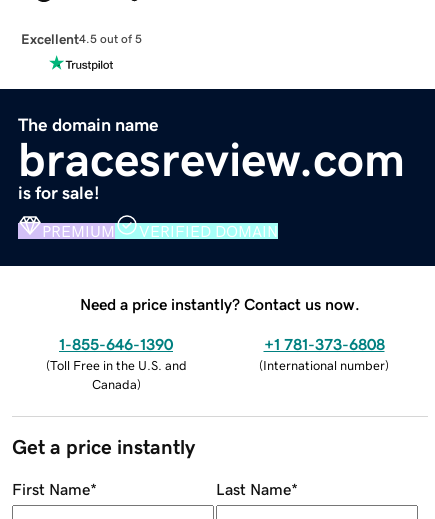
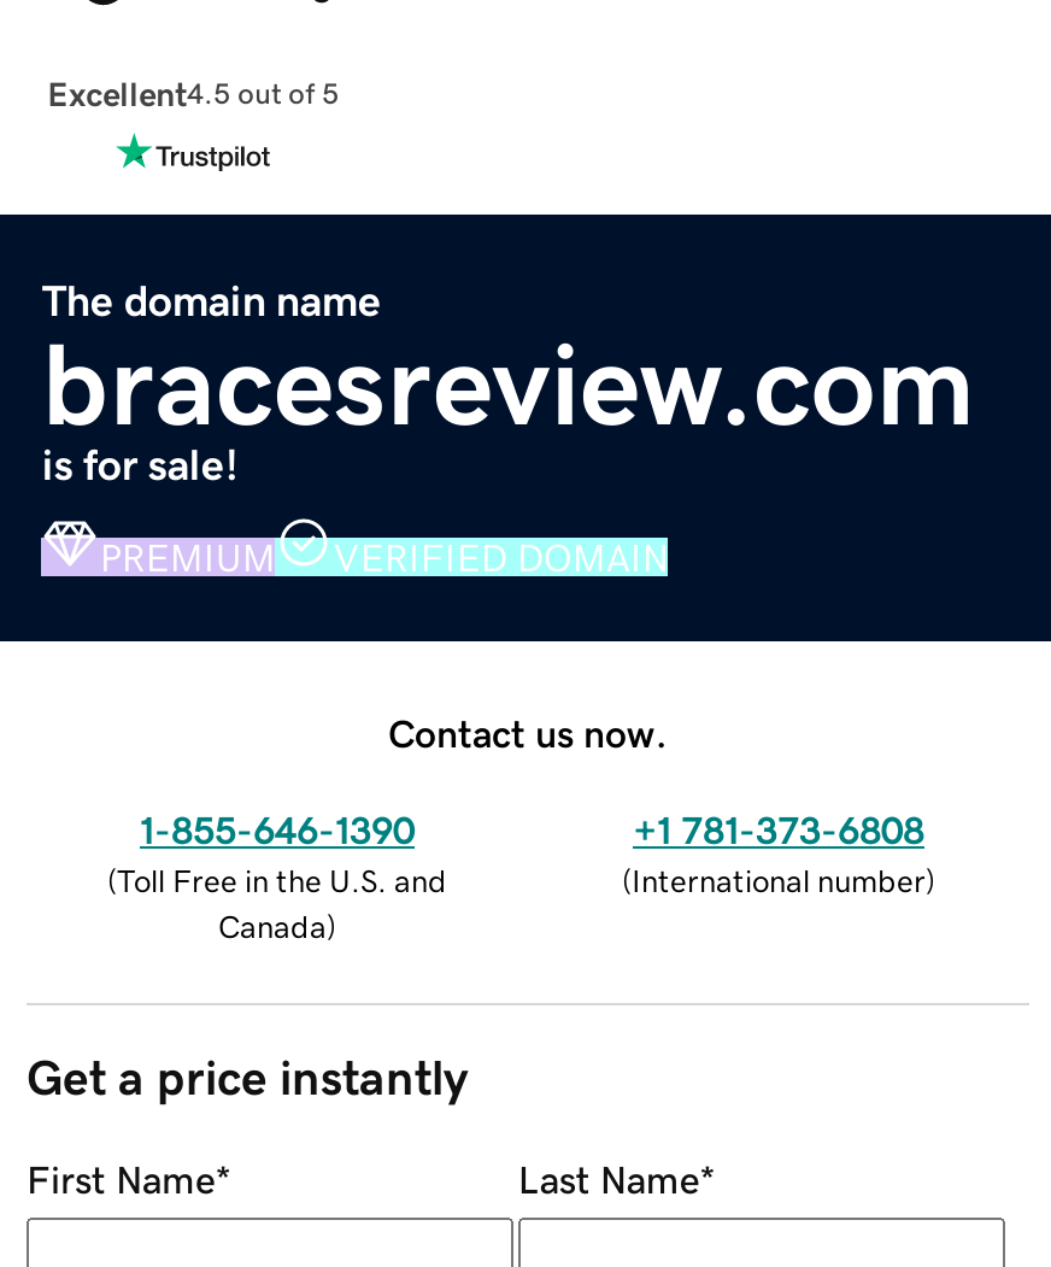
- Need a price instantly? Contact us now.
+ Contact us now.
